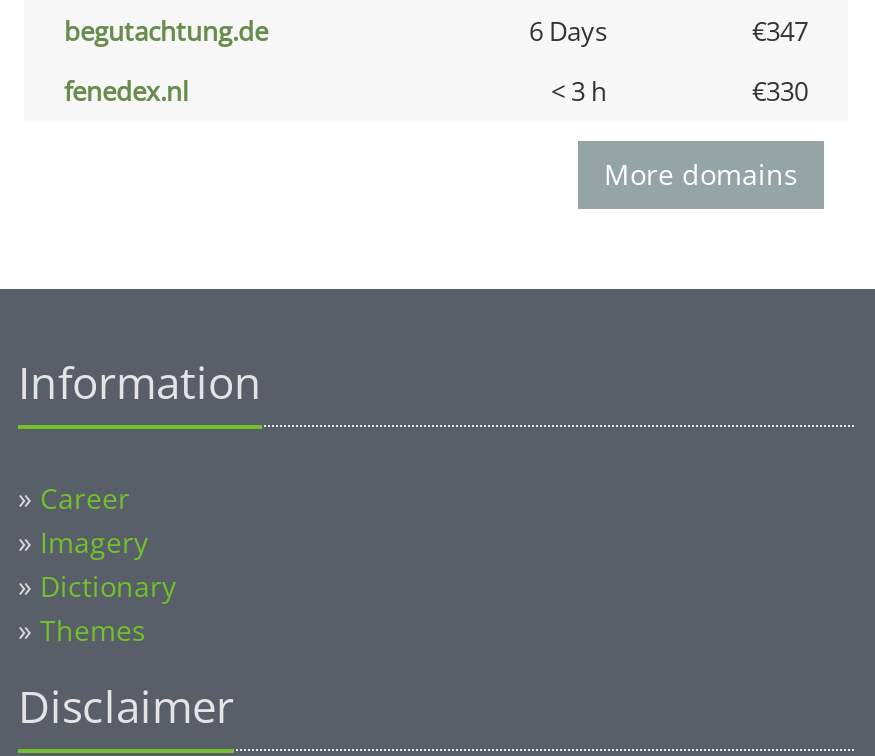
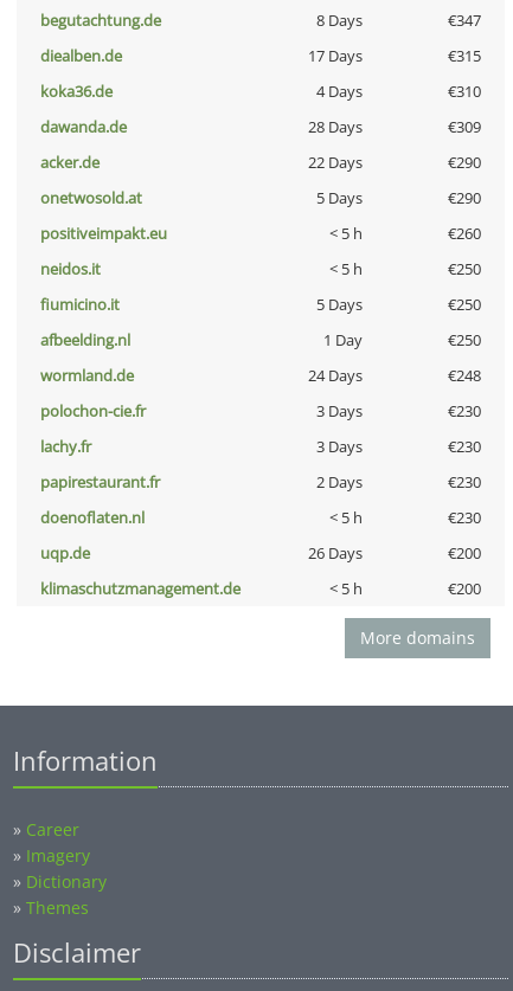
- 6 Days
+ 8 Days

- fenedex.nl
- < 3 h
- €330
+ diealben.de
+ 17 Days
+ €315
+ koka36.de
+ 4 Days
+ €310
+ dawanda.de
+ 28 Days
+ €309
+ acker.de
+ 22 Days
+ €290
+ onetwosold.at
+ 5 Days
+ €290
+ positiveimpakt.eu
+ < 5 h
+ €260
+ neidos.it
+ < 5 h
+ €250
+ fiumicino.it
+ 5 Days
+ €250
+ afbeelding.nl
+ 1 Day
+ €250
+ wormland.de
+ 24 Days
+ €248
+ polochon-cie.fr
+ 3 Days
+ €230
+ lachy.fr
+ 3 Days
+ €230
+ papirestaurant.fr
+ 2 Days
+ €230
+ doenoflaten.nl
+ < 5 h
+ €230
+ uqp.de
+ 26 Days
+ €200
+ klimaschutzmanagement.de
+ < 5 h
+ €200
